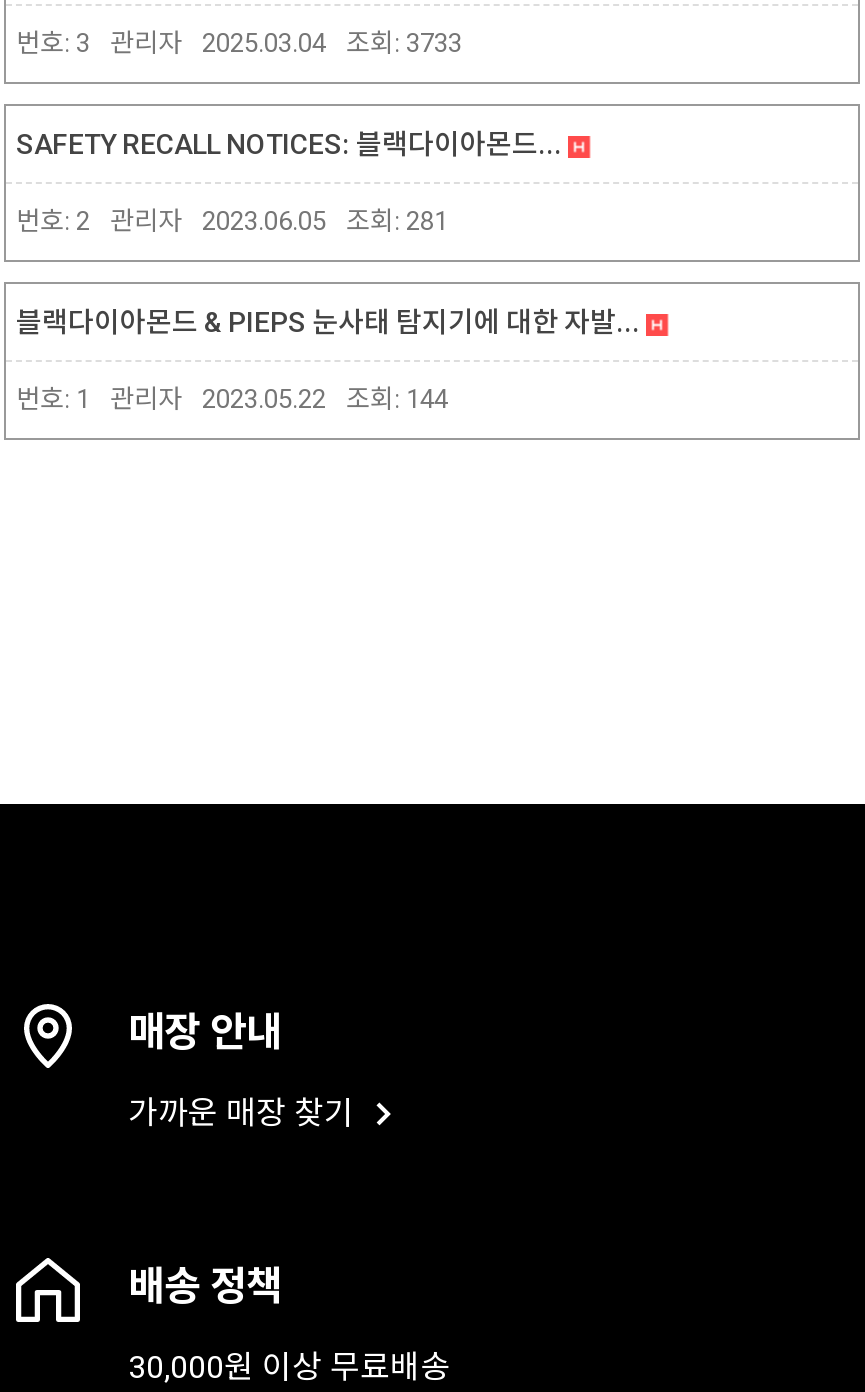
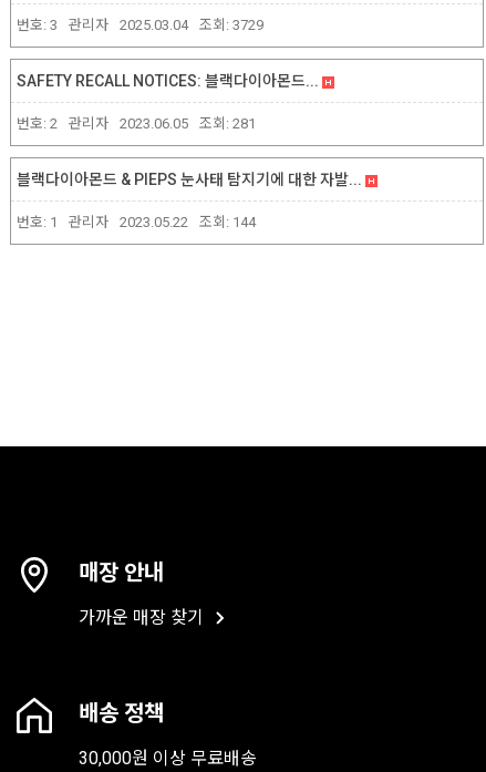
- 번호: 3 관리자 2025.03.04 조회: 3733
+ 번호: 3 관리자 2025.03.04 조회: 3729
